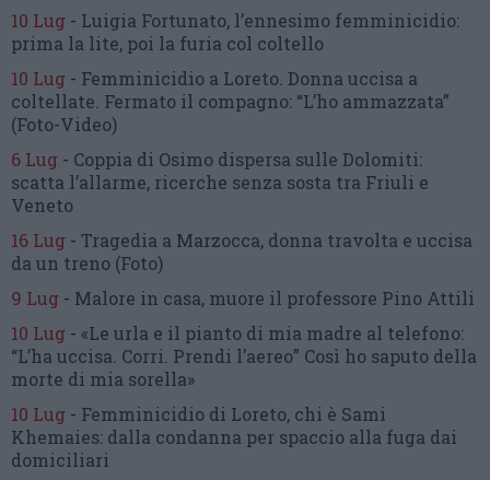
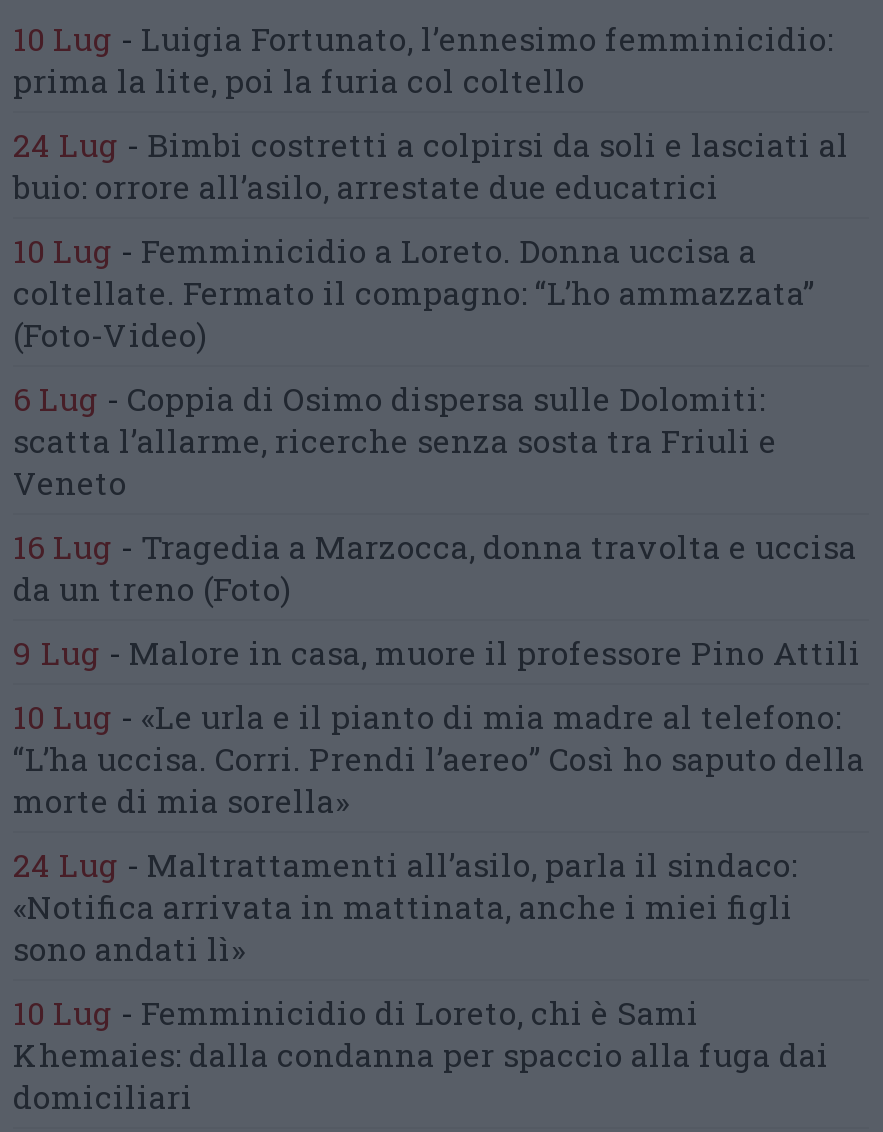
+ 24 Lug - Bimbi costretti a colpirsi da soli e lasciati al
+ buio: orrore all’asilo, arrestate due educatrici

+ 24 Lug - Maltrattamenti all’asilo, parla il sindaco:
+ «Notifica arrivata in mattinata, anche i miei figli
+ sono andati lì»
